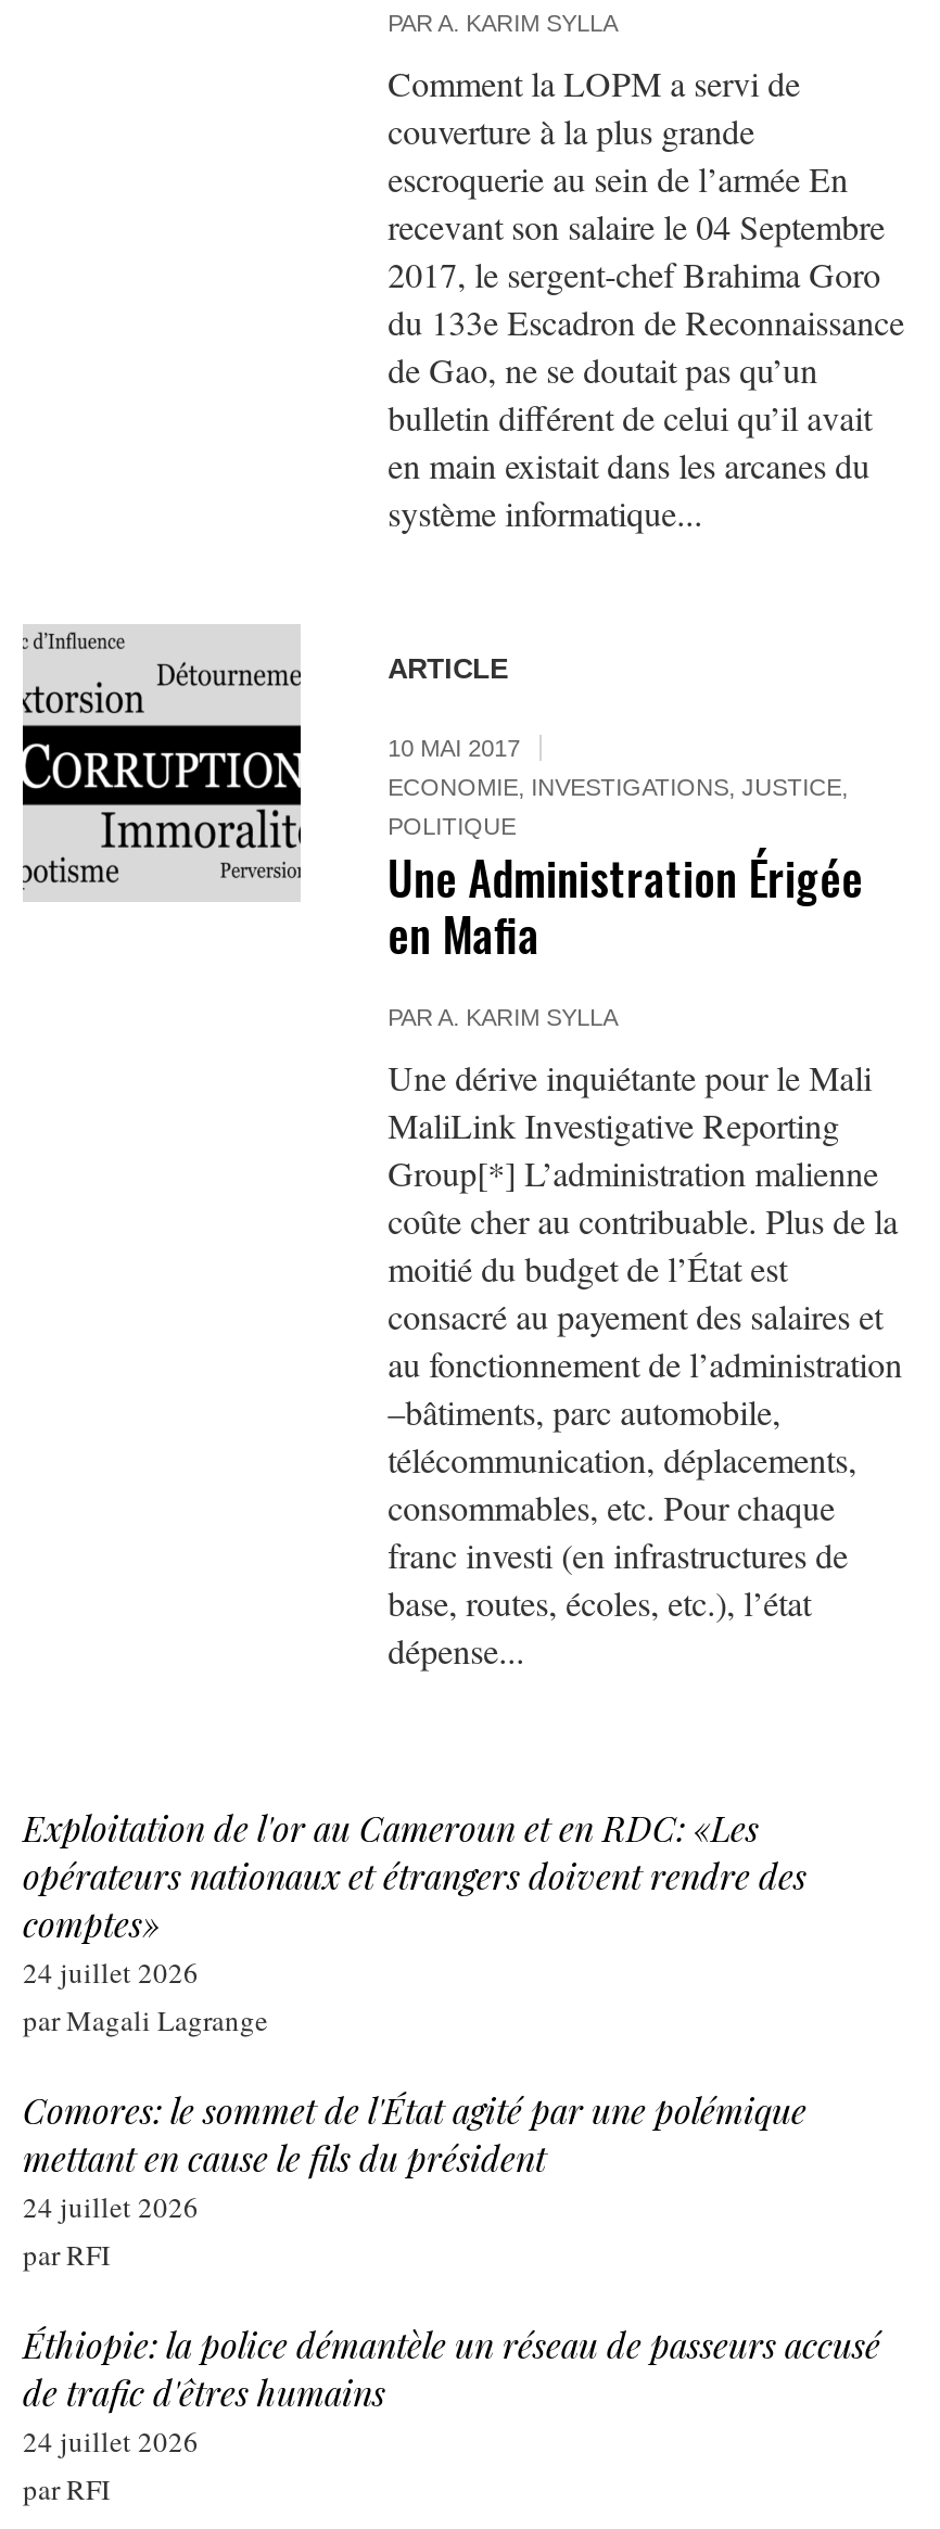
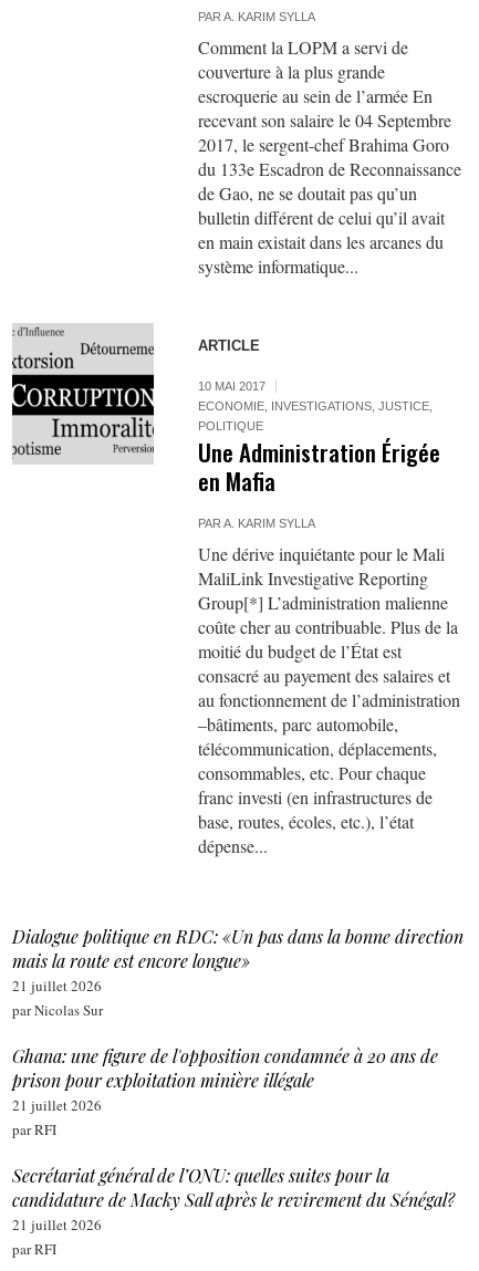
- Exploitation de l'or au Cameroun et en RDC: «Les
- opérateurs nationaux et étrangers doivent rendre des
- comptes»
- 24 juillet 2026
- par Magali Lagrange
+ Dialogue politique en RDC: «Un pas dans la bonne direction
+ mais la route est encore longue»
+ 21 juillet 2026
+ par Nicolas Sur

- Comores: le sommet de l'État agité par une polémique
- mettant en cause le fils du président
- 24 juillet 2026
+ Ghana: une figure de l'opposition condamnée à 20 ans de
+ prison pour exploitation minière illégale
+ 21 juillet 2026

- Éthiopie: la police démantèle un réseau de passeurs accusé
- de trafic d'êtres humains
- 24 juillet 2026
+ Secrétariat général de l’ONU: quelles suites pour la
+ candidature de Macky Sall après le revirement du Sénégal?
+ 21 juillet 2026
